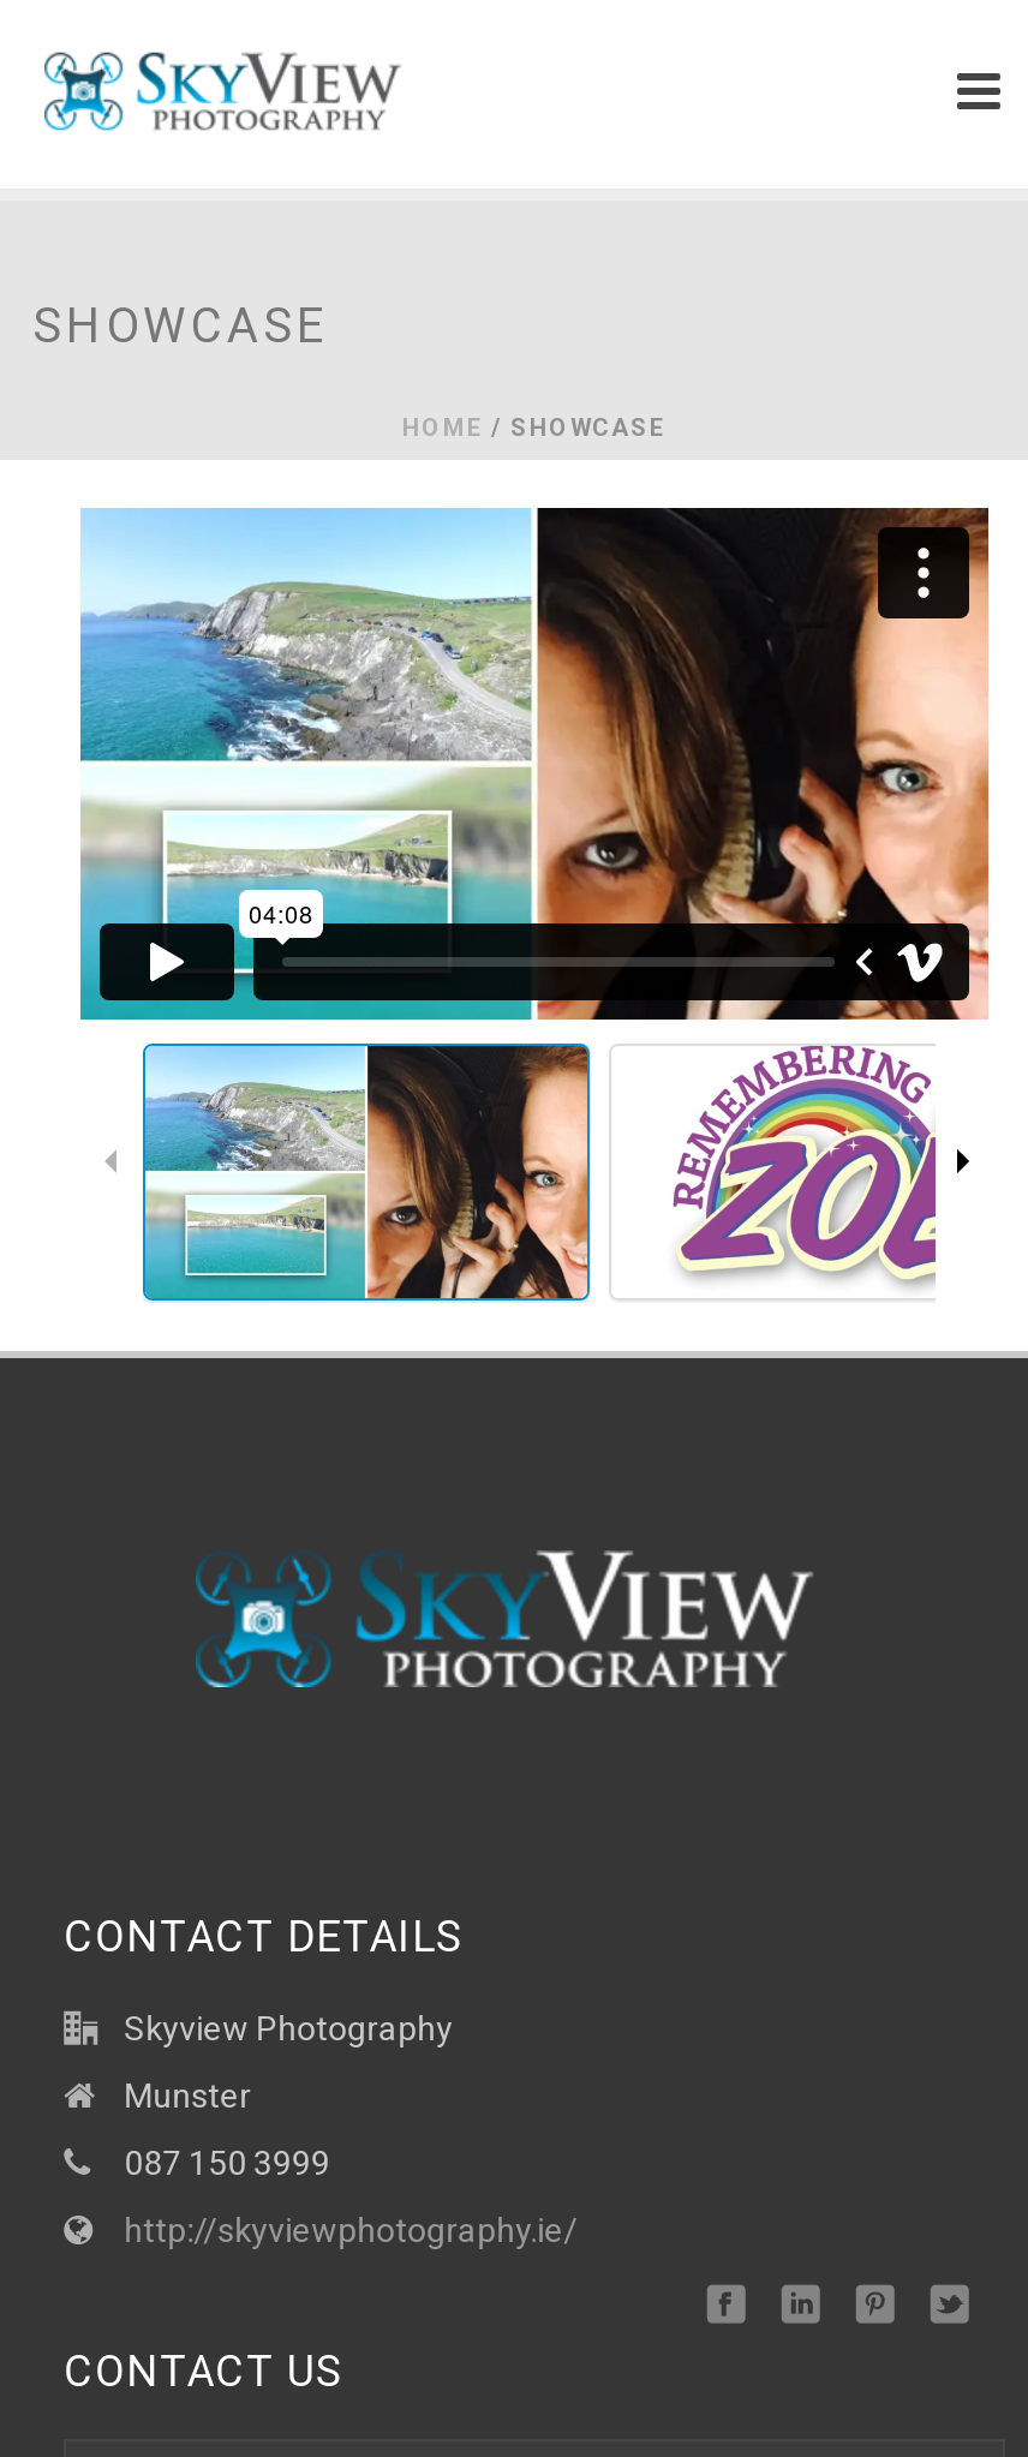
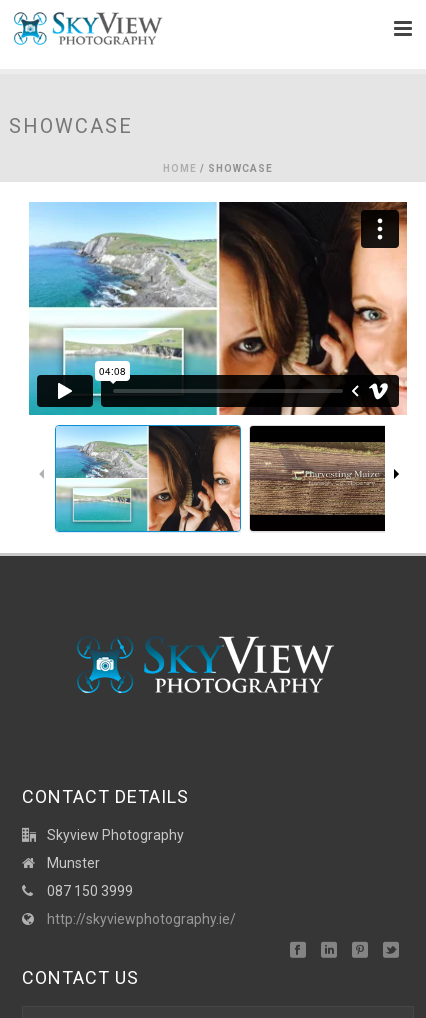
- [image]
+ [image]
